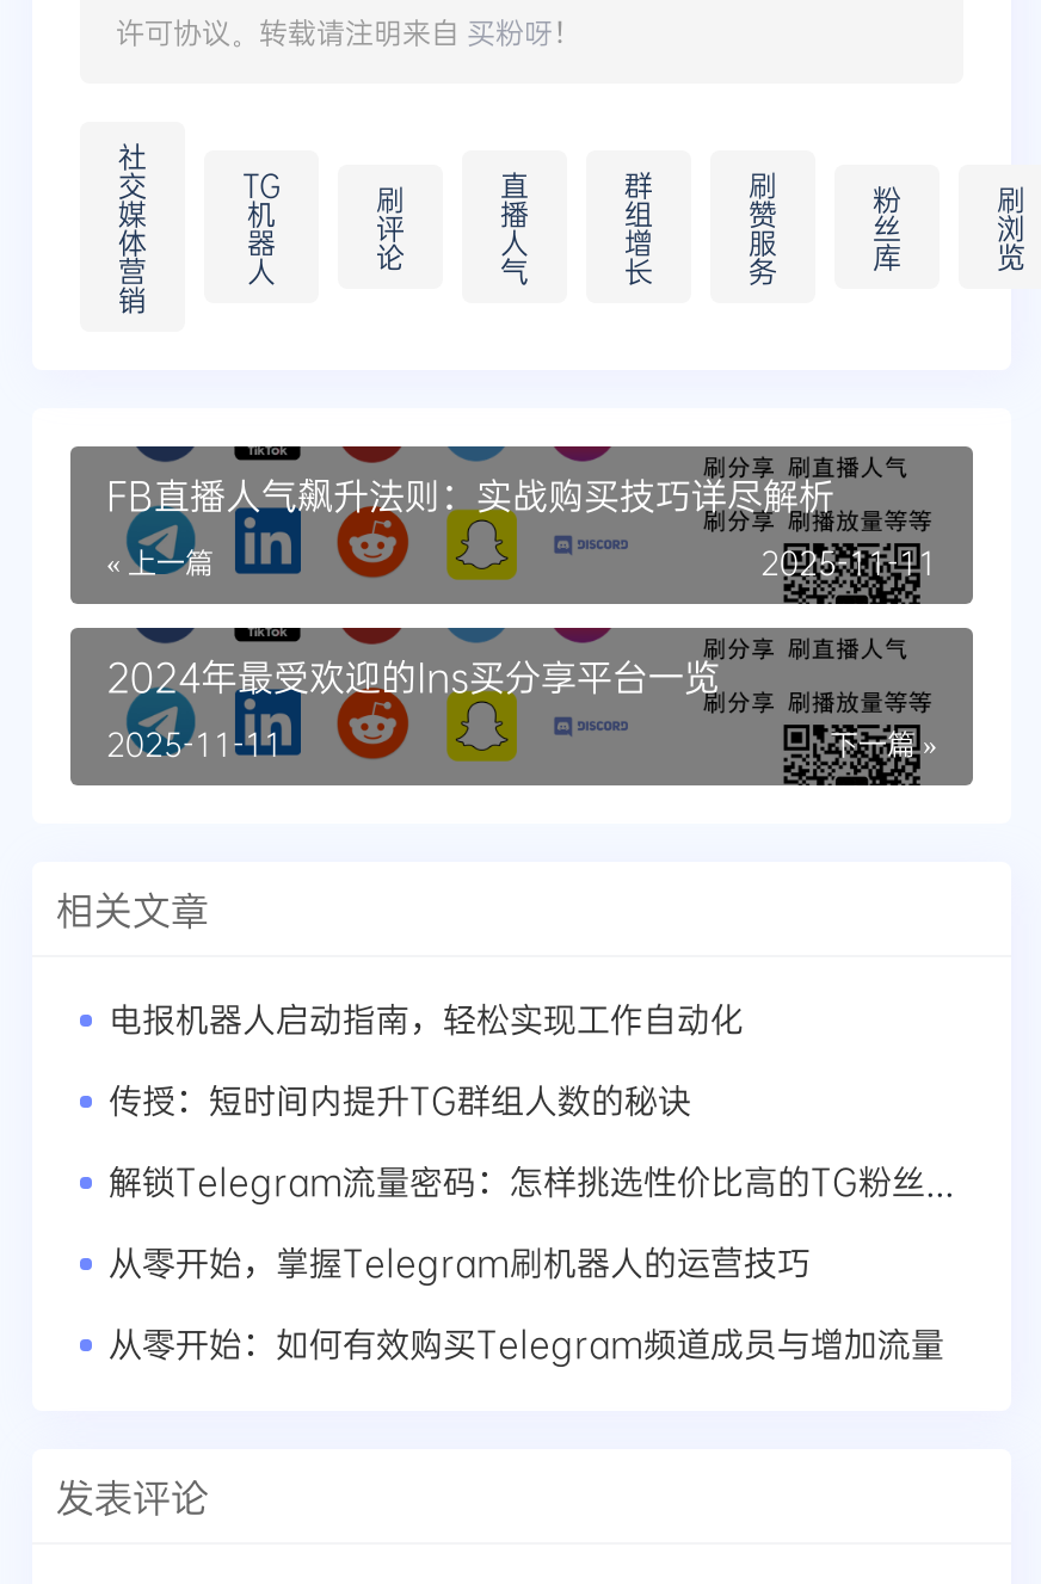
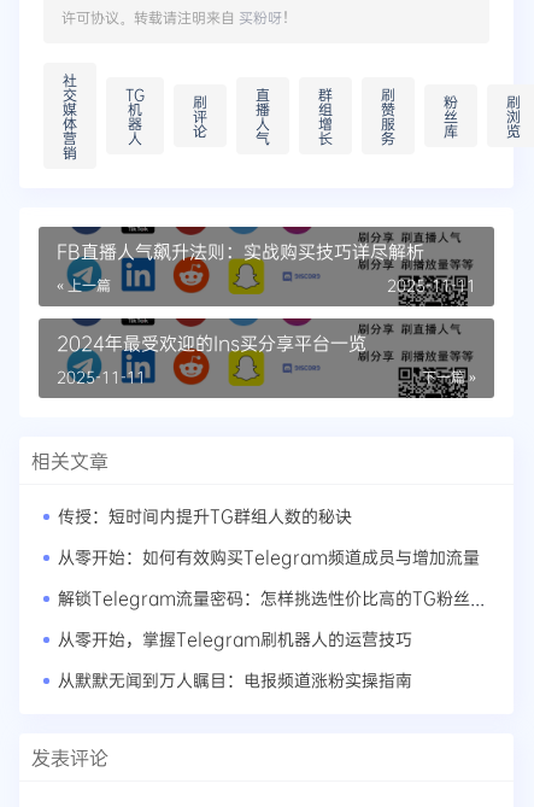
- 电报机器人启动指南，轻松实现工作自动化

moved up: 传授：短时间内提升TG群组人数的秘诀

+ 从默默无闻到万人瞩目：电报频道涨粉实操指南

moved up: 从零开始：如何有效购买Telegram频道成员与增加流量
